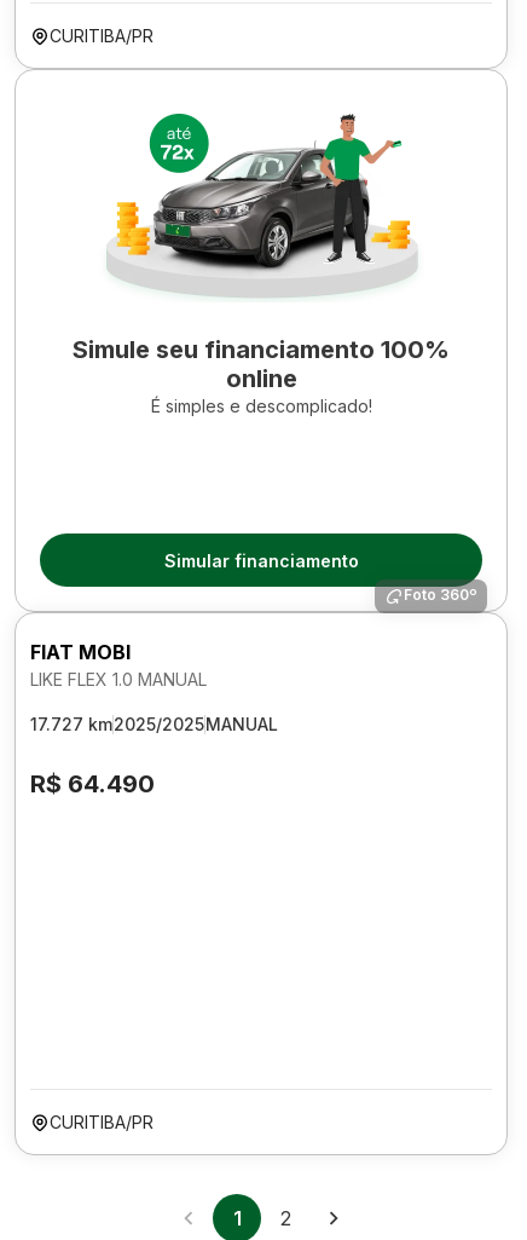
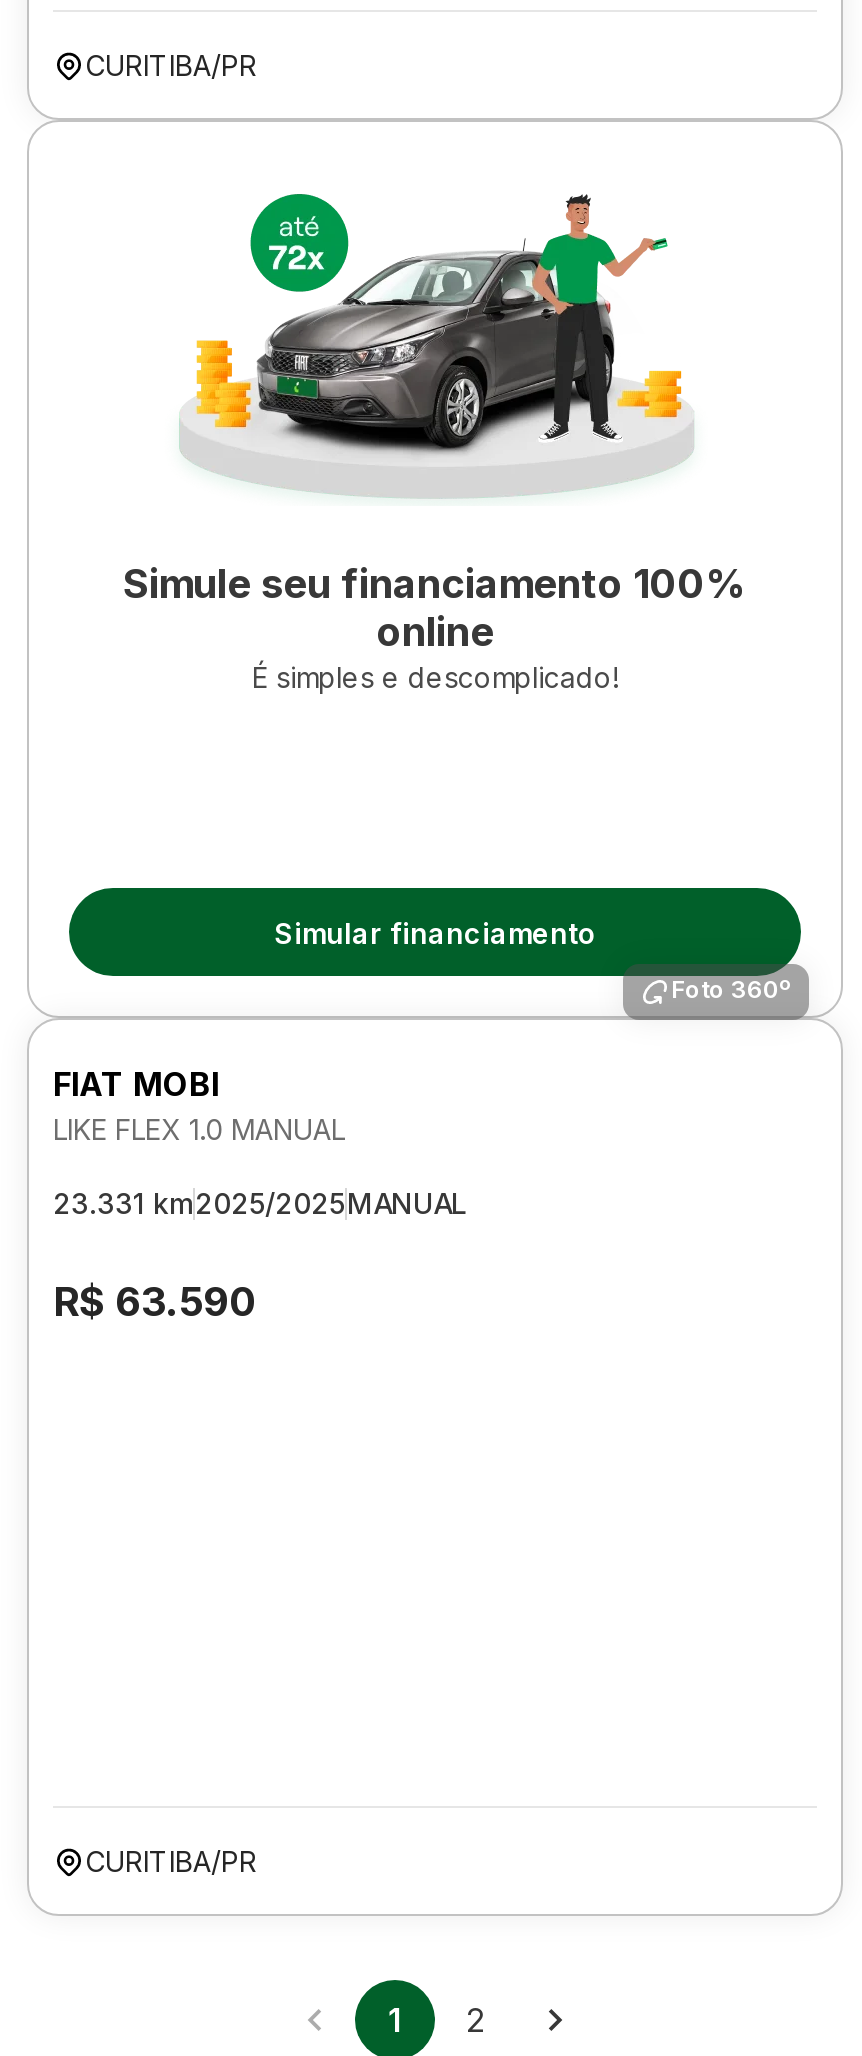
- 17.727 km2025/2025MANUAL
+ 23.331 km2025/2025MANUAL

- R$ 64.490
+ R$ 63.590
